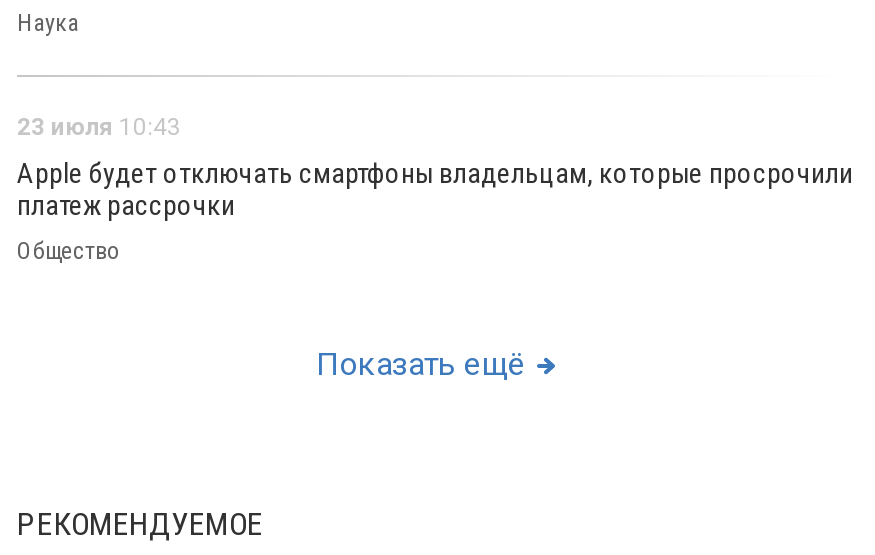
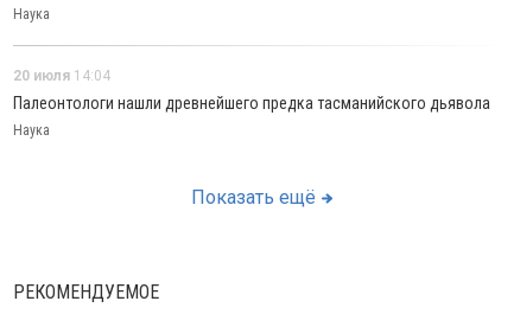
- 23 июля 10:43
+ 20 июля 14:04

- Apple будет отключать смартфоны владельцам, которые просрочили
- платеж рассрочки
+ Палеонтологи нашли древнейшего предка тасманийского дьявола

- Общество
+ Наука
